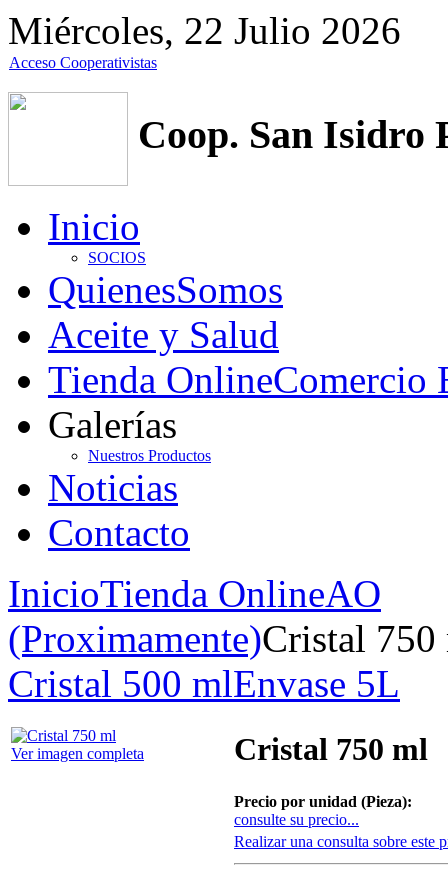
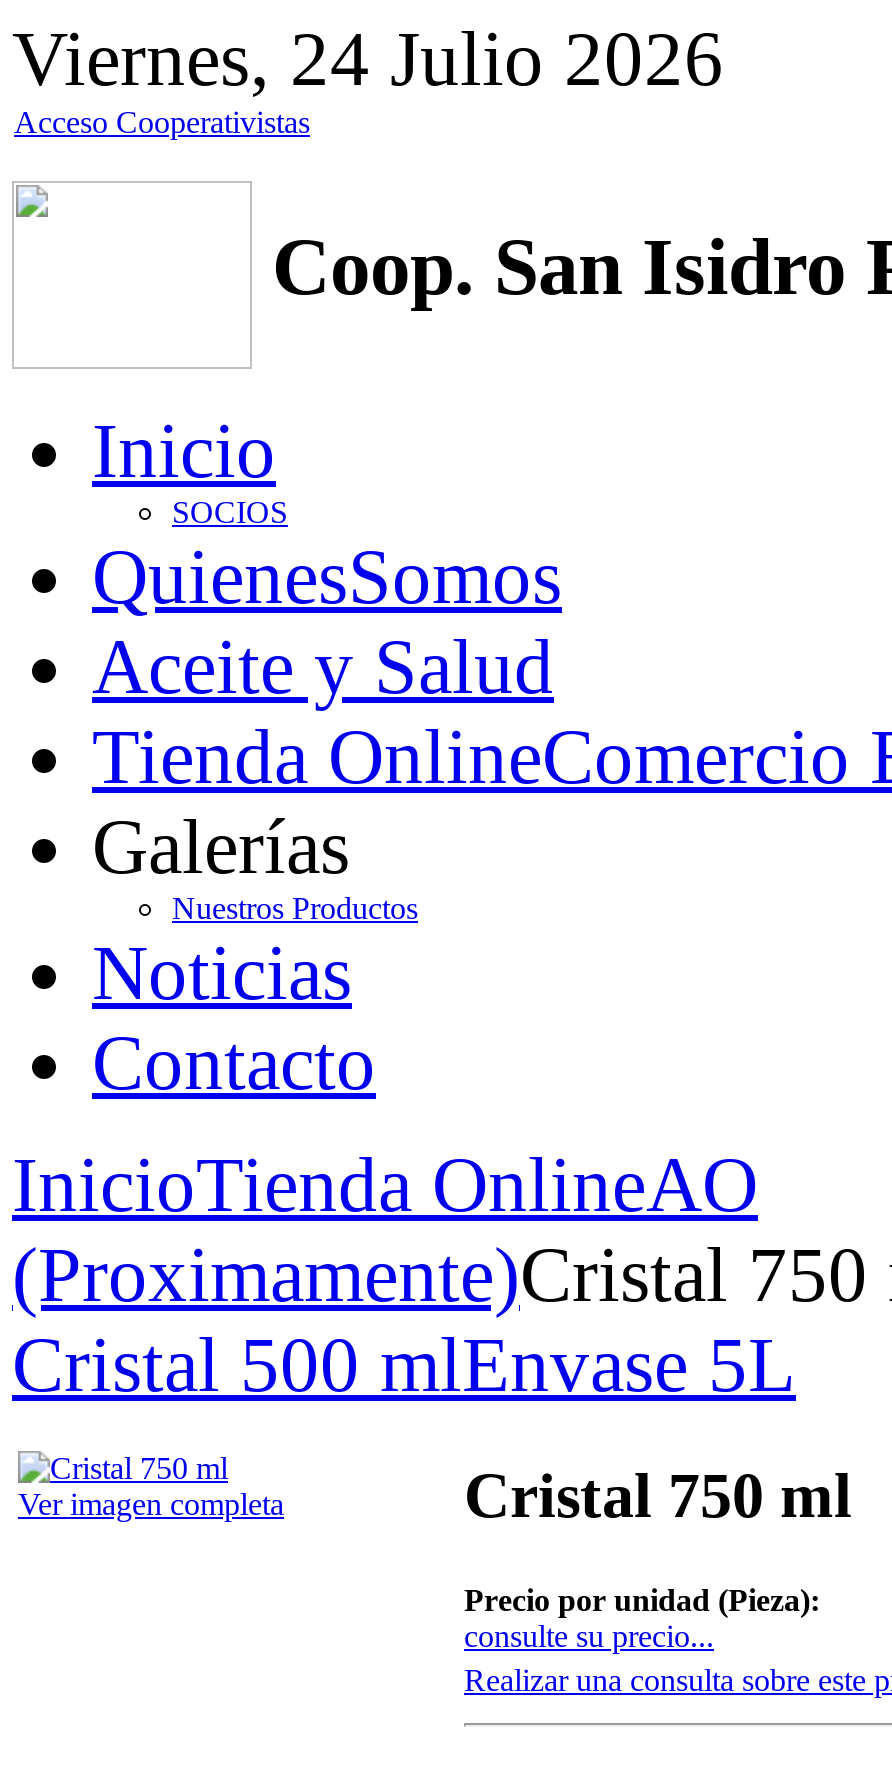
- Miércoles, 22 Julio 2026
+ Viernes, 24 Julio 2026
